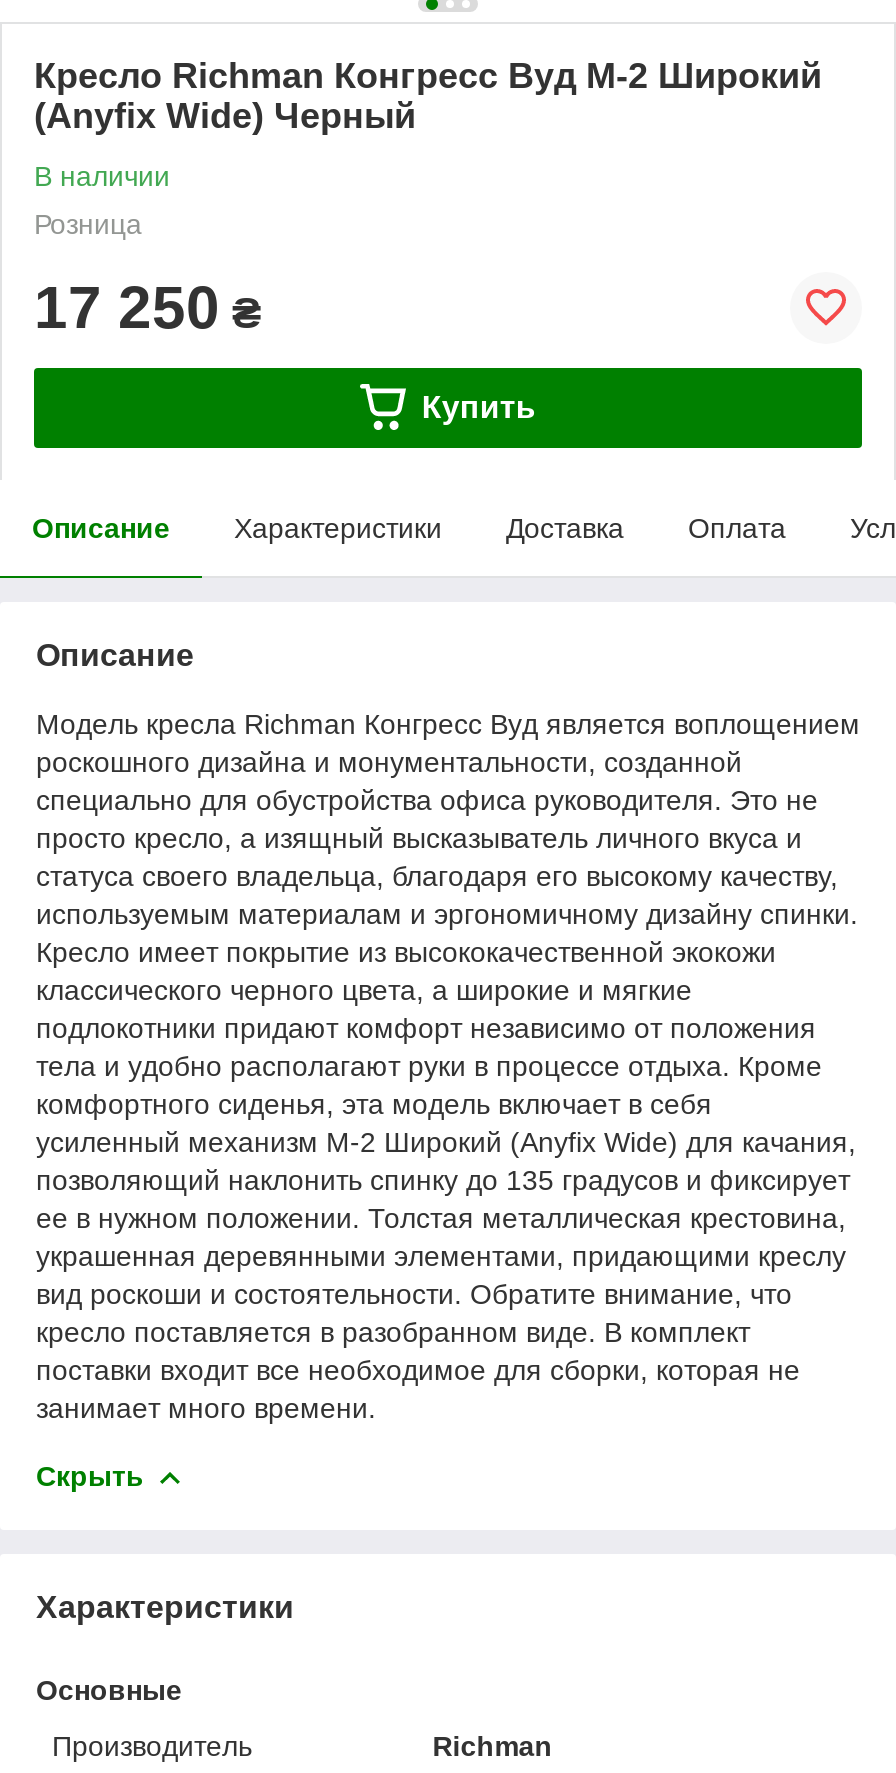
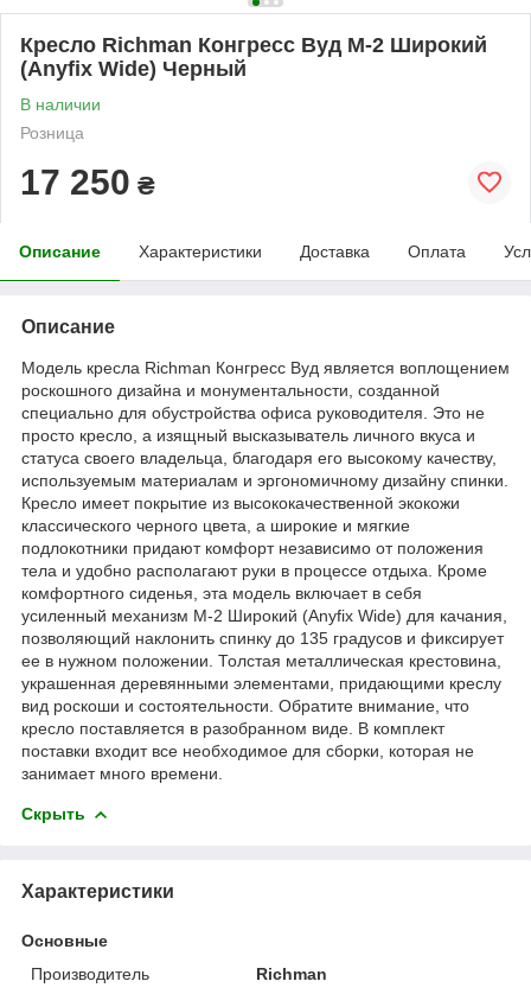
- Купить
